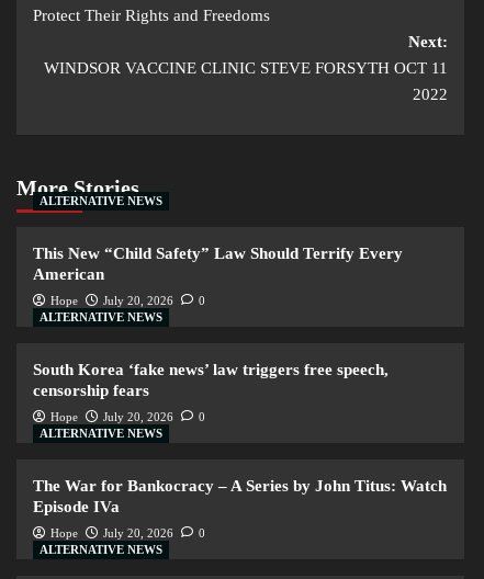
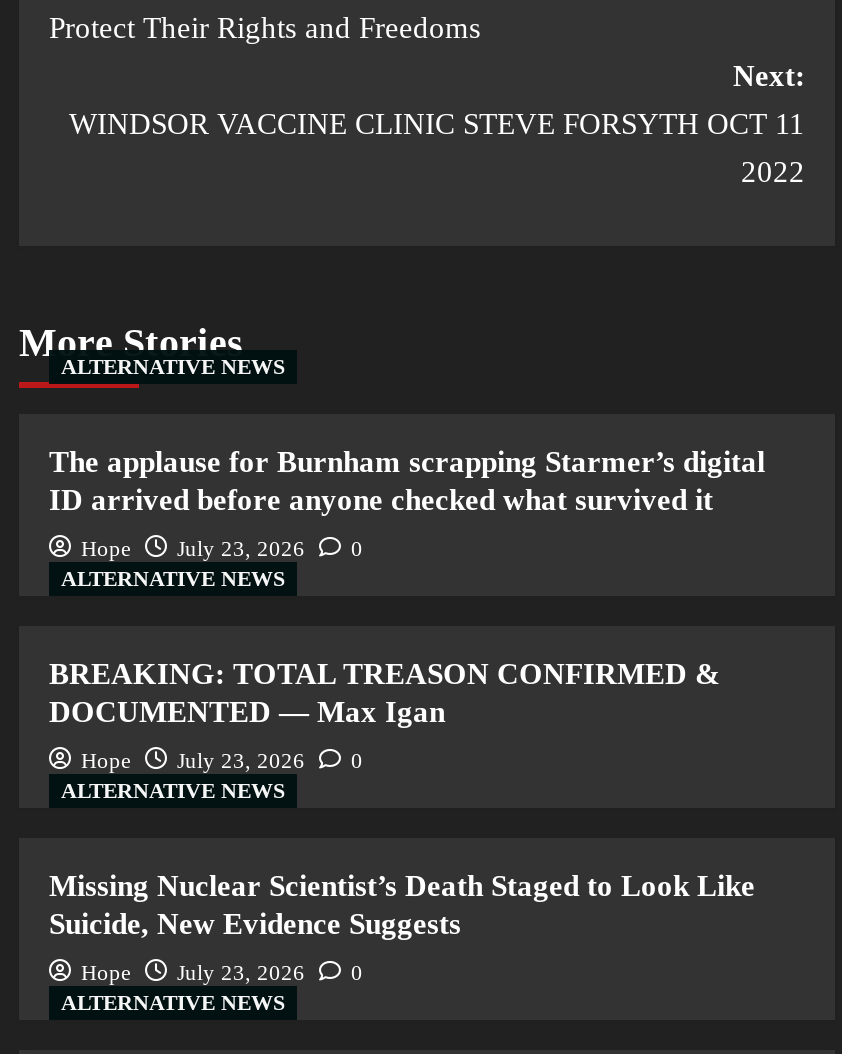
- This New “Child Safety” Law Should Terrify Every
- American
+ The applause for Burnham scrapping Starmer’s digital
+ ID arrived before anyone checked what survived it

- Hope July 20, 2026 0
+ Hope July 23, 2026 0

- South Korea ‘fake news’ law triggers free speech,
- censorship fears
+ BREAKING: TOTAL TREASON CONFIRMED &
+ DOCUMENTED — Max Igan

- Hope July 20, 2026 0
+ Hope July 23, 2026 0

- The War for Bankocracy – A Series by John Titus: Watch
- Episode IVa
+ Missing Nuclear Scientist’s Death Staged to Look Like
+ Suicide, New Evidence Suggests

- Hope July 20, 2026 0
+ Hope July 23, 2026 0
